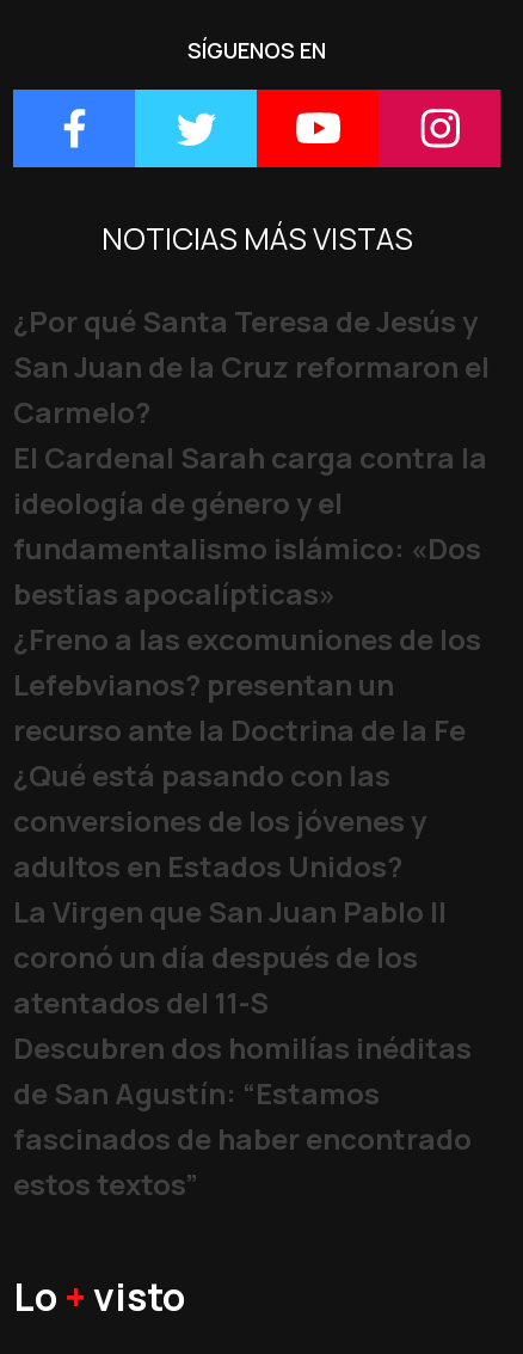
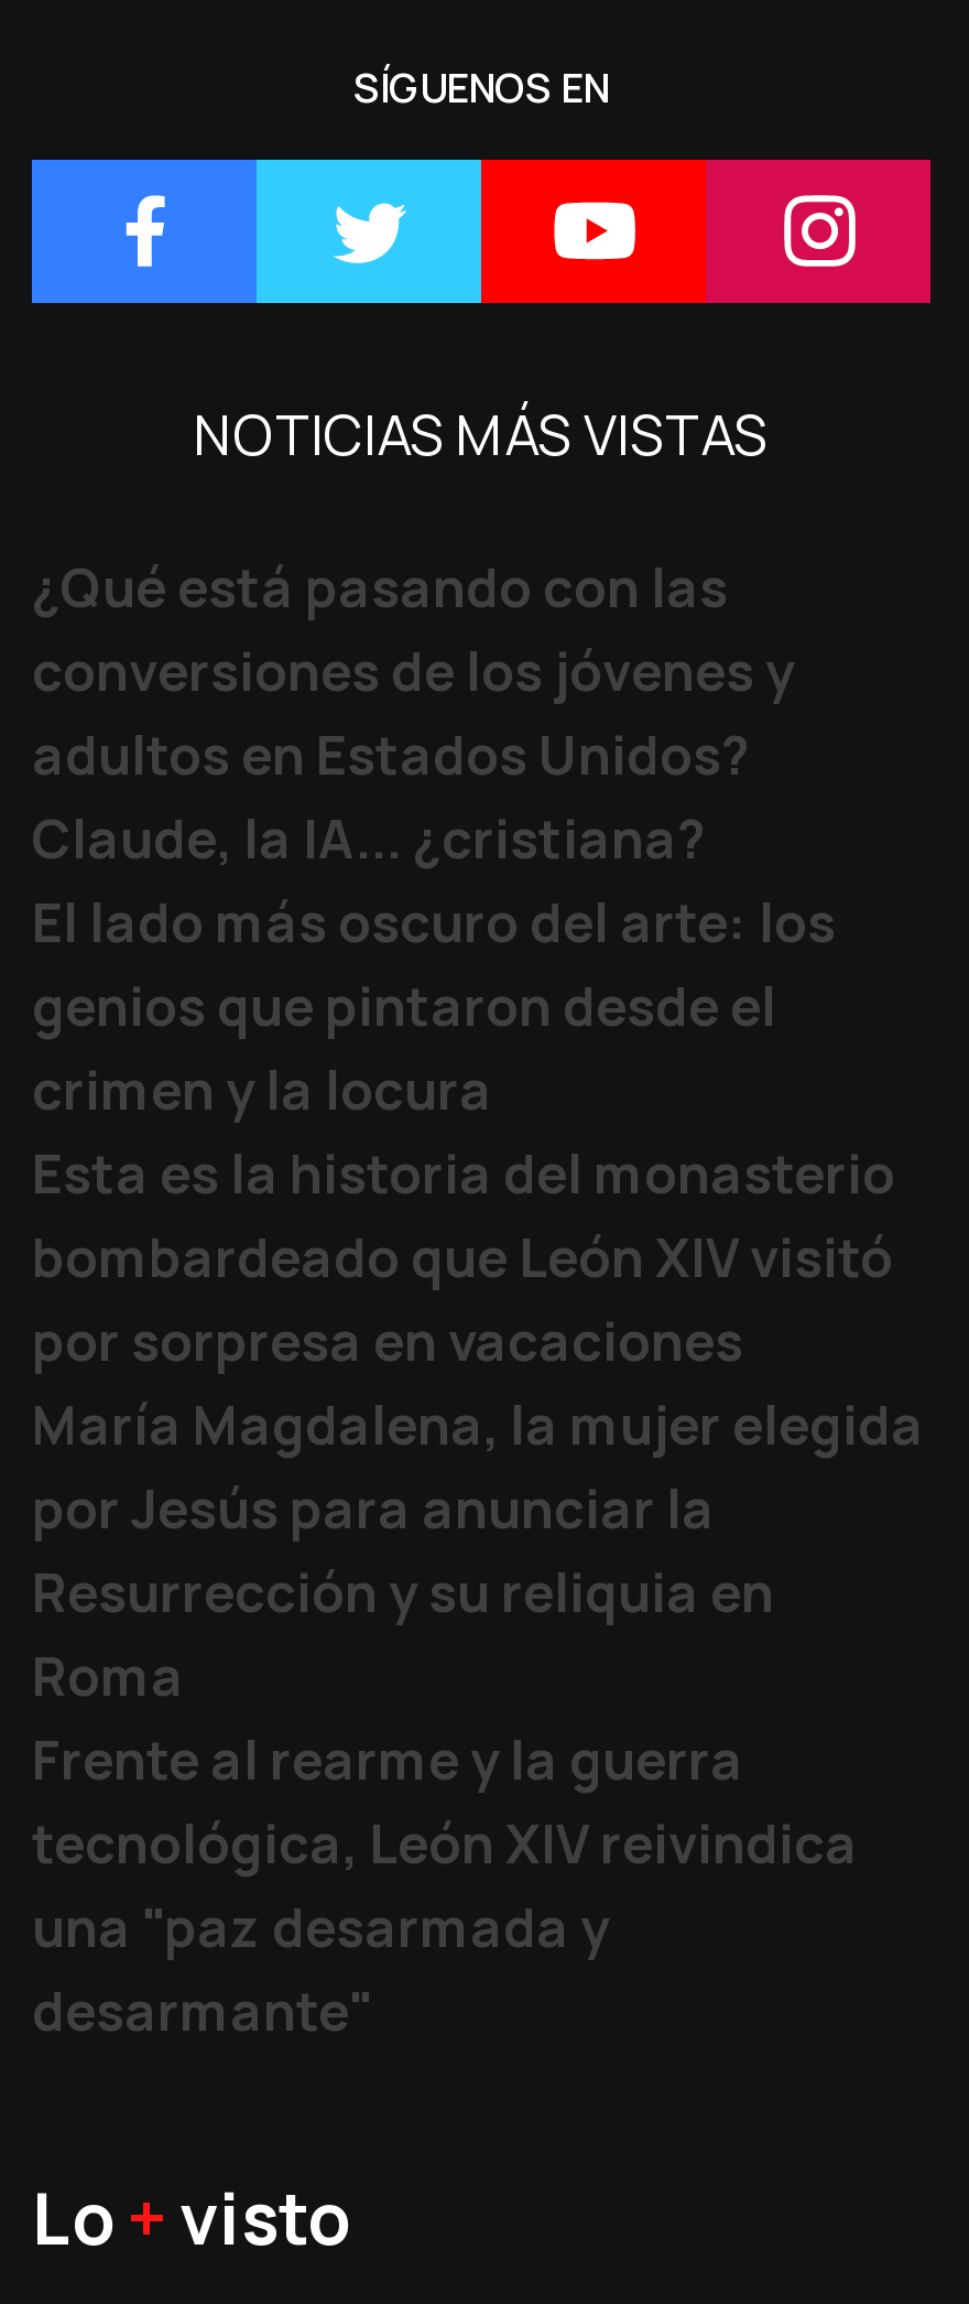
- ¿Por qué Santa Teresa de Jesús y
- San Juan de la Cruz reformaron el
- Carmelo?
- El Cardenal Sarah carga contra la
- ideología de género y el
- fundamentalismo islámico: «Dos
- bestias apocalípticas»
- ¿Freno a las excomuniones de los
- Lefebvianos? presentan un
- recurso ante la Doctrina de la Fe

moved up: ¿Qué está pasando con las | conversiones de los jóvenes y | adultos en Estados Unidos?

- La Virgen que San Juan Pablo II
- coronó un día después de los
- atentados del 11-S
- Descubren dos homilías inéditas
- de San Agustín: “Estamos
- fascinados de haber encontrado
- estos textos”
+ Claude, la IA... ¿cristiana?
+ El lado más oscuro del arte: los
+ genios que pintaron desde el
+ crimen y la locura
+ Esta es la historia del monasterio
+ bombardeado que León XIV visitó
+ por sorpresa en vacaciones
+ María Magdalena, la mujer elegida
+ por Jesús para anunciar la
+ Resurrección y su reliquia en
+ Roma
+ Frente al rearme y la guerra
+ tecnológica, León XIV reivindica
+ una "paz desarmada y
+ desarmante"
